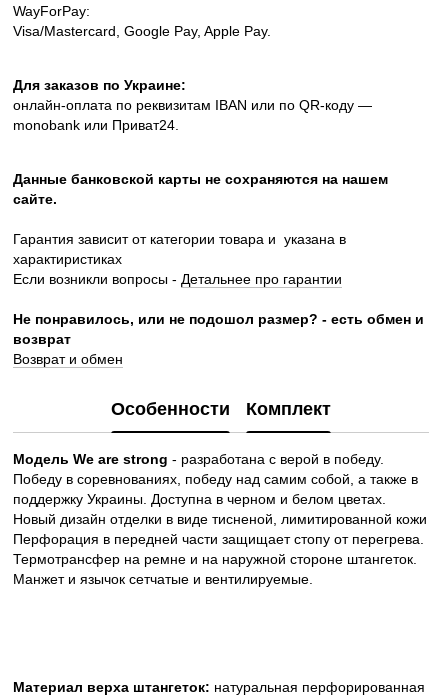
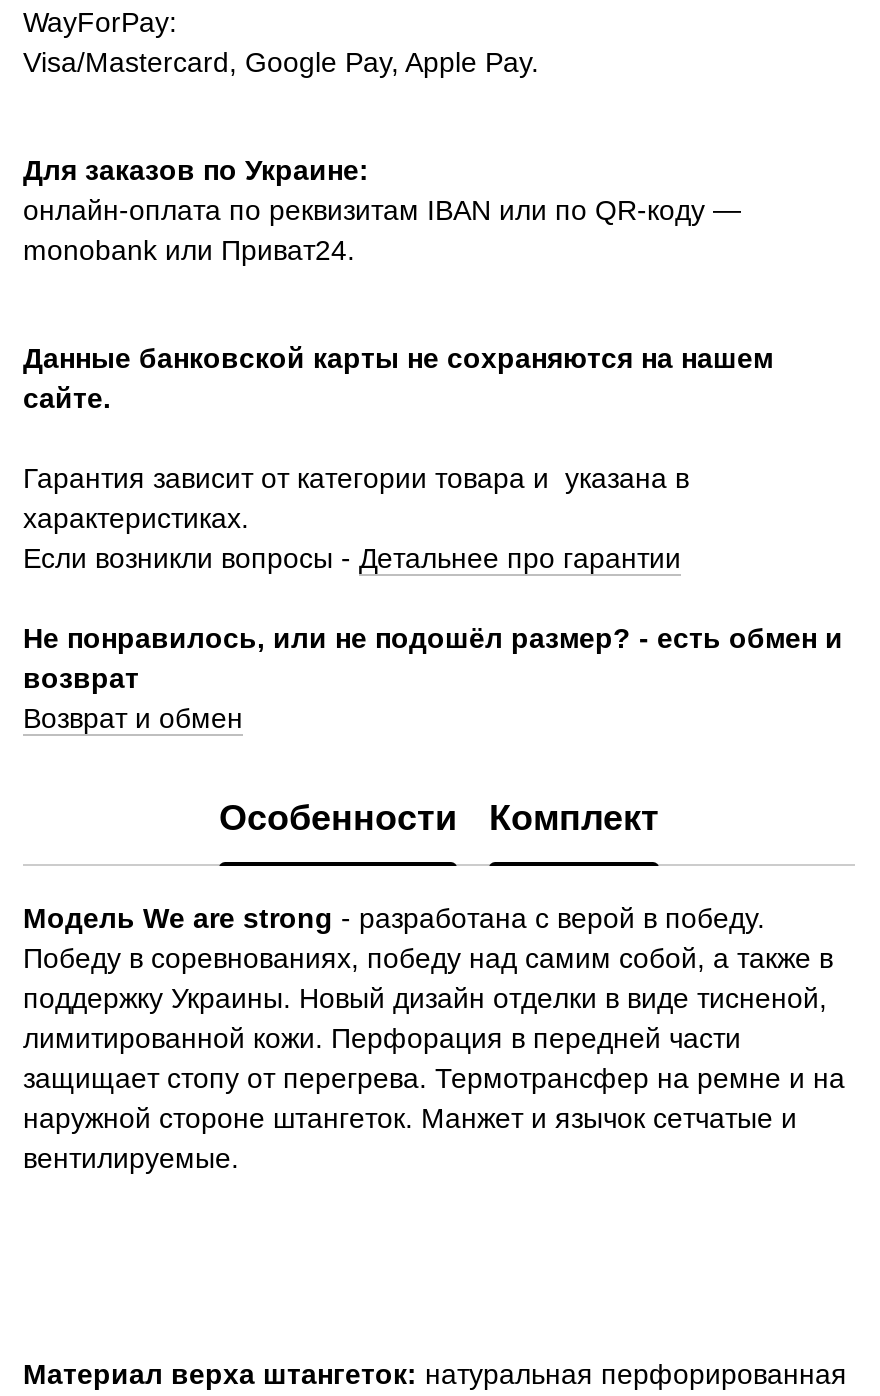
- характиристиках
+ характеристиках.

- Не понравилось, или не подошол размер? - есть обмен и
+ Не понравилось, или не подошёл размер? - есть обмен и

- поддержку Украины. Доступна в черном и белом цветах.
- Новый дизайн отделки в виде тисненой, лимитированной кожи
- Перфорация в передней части защищает стопу от перегрева.
- Термотрансфер на ремне и на наружной стороне штангеток.
- Манжет и язычок сетчатые и вентилируемые.
+ поддержку Украины. Новый дизайн отделки в виде тисненой,
+ лимитированной кожи. Перфорация в передней части
+ защищает стопу от перегрева. Термотрансфер на ремне и на
+ наружной стороне штангеток. Манжет и язычок сетчатые и
+ вентилируемые.
